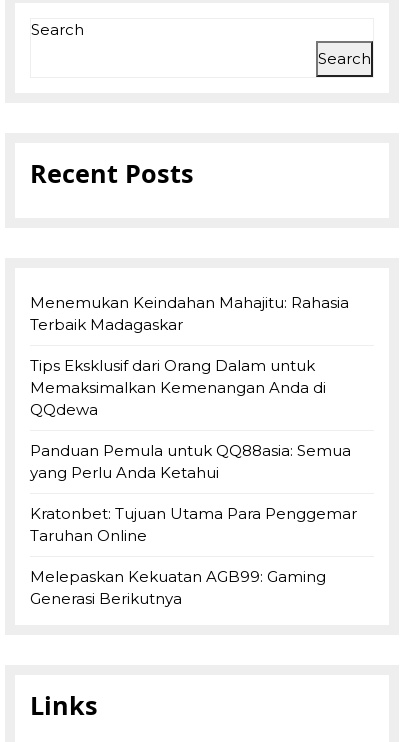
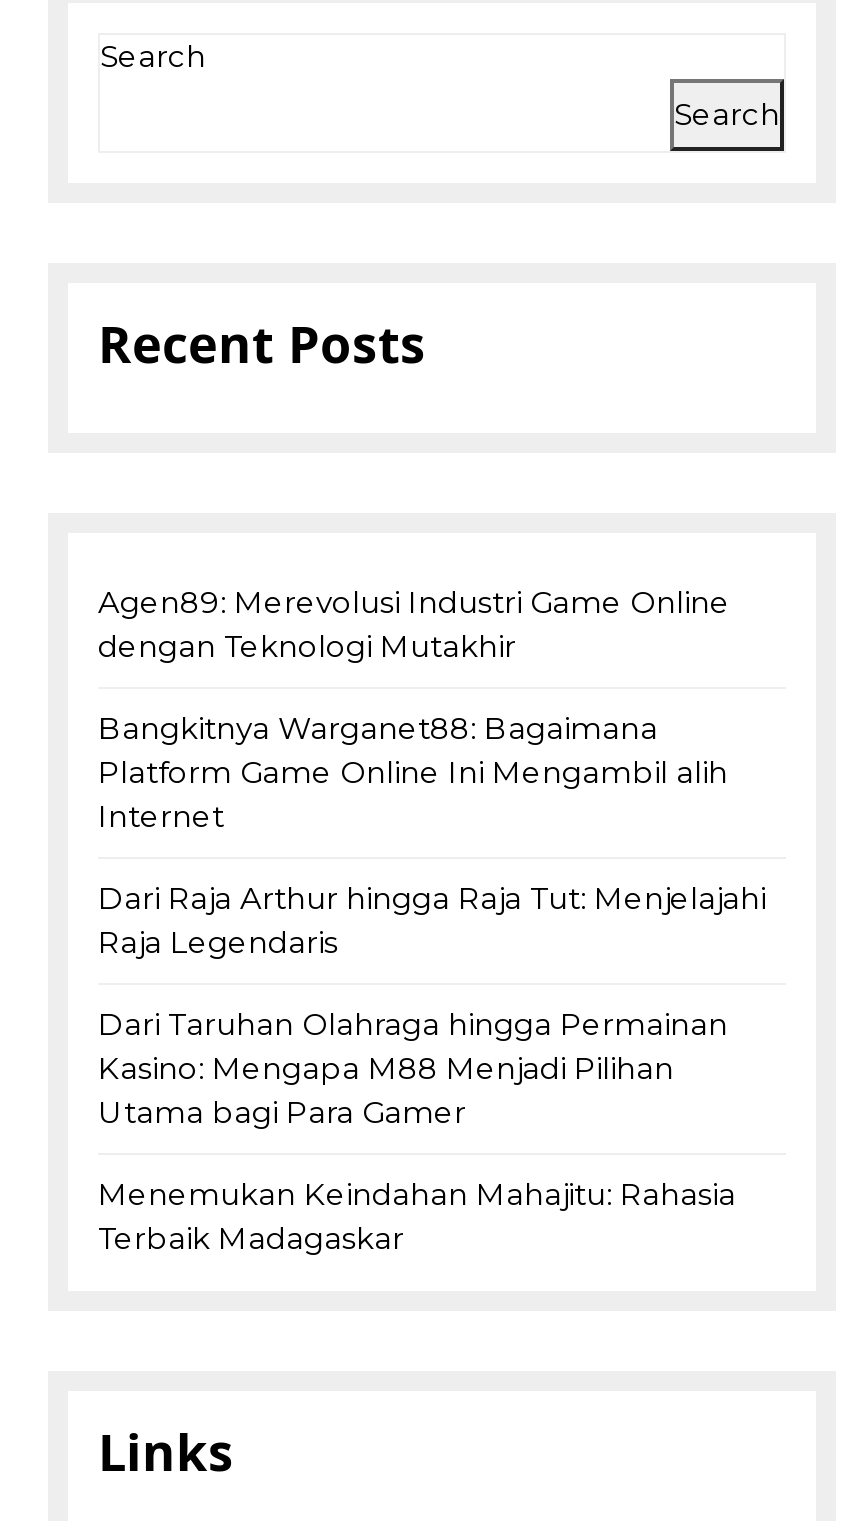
+ Agen89: Merevolusi Industri Game Online
+ dengan Teknologi Mutakhir
+ Bangkitnya Warganet88: Bagaimana
+ Platform Game Online Ini Mengambil alih
+ Internet
+ Dari Raja Arthur hingga Raja Tut: Menjelajahi
+ Raja Legendaris
+ Dari Taruhan Olahraga hingga Permainan
+ Kasino: Mengapa M88 Menjadi Pilihan
+ Utama bagi Para Gamer

moved down: Menemukan Keindahan Mahajitu: Rahasia | Terbaik Madagaskar

- Tips Eksklusif dari Orang Dalam untuk
- Memaksimalkan Kemenangan Anda di
- QQdewa
- Panduan Pemula untuk QQ88asia: Semua
- yang Perlu Anda Ketahui
- Kratonbet: Tujuan Utama Para Penggemar
- Taruhan Online
- Melepaskan Kekuatan AGB99: Gaming
- Generasi Berikutnya
